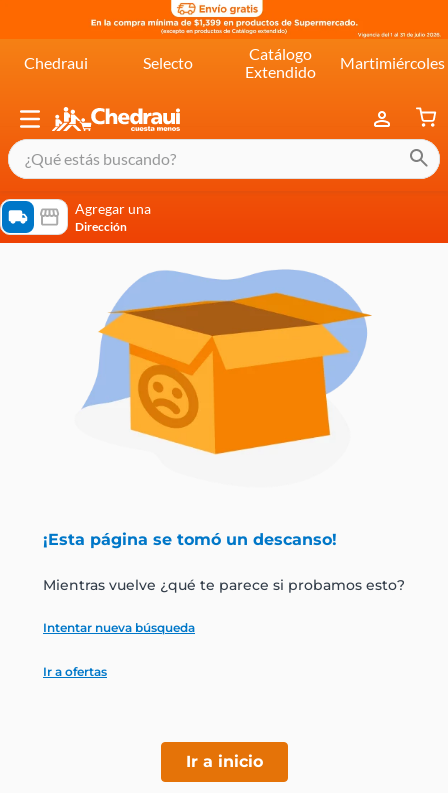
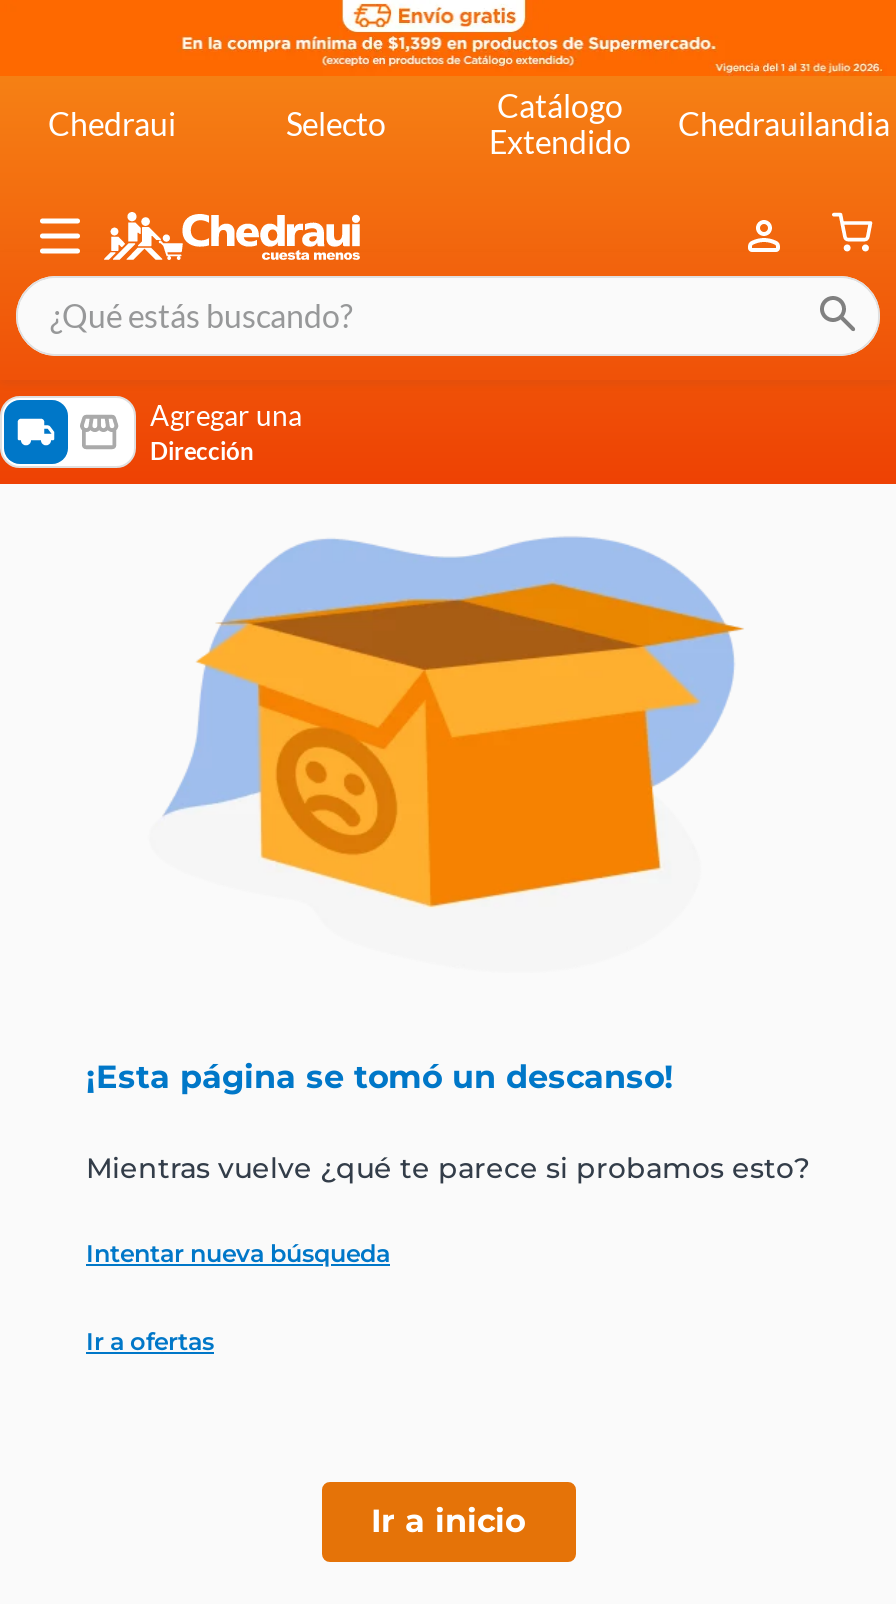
- Martimiércoles
+ Chedrauilandia
